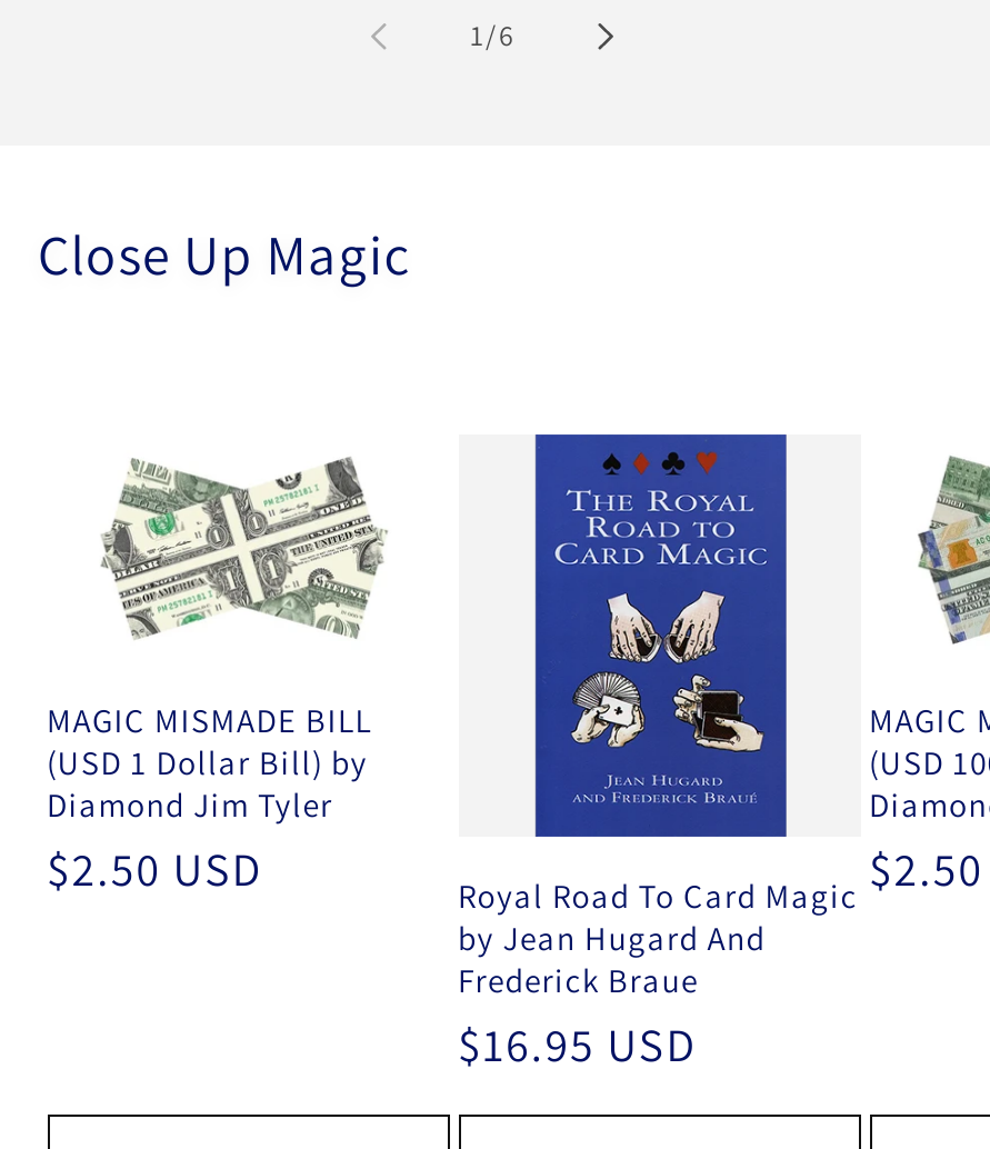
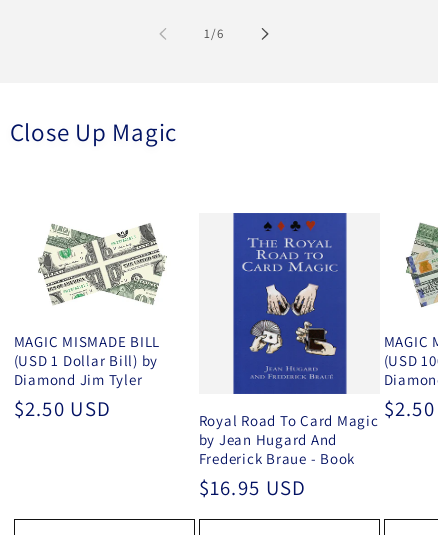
- Frederick Braue
+ Frederick Braue - Book
